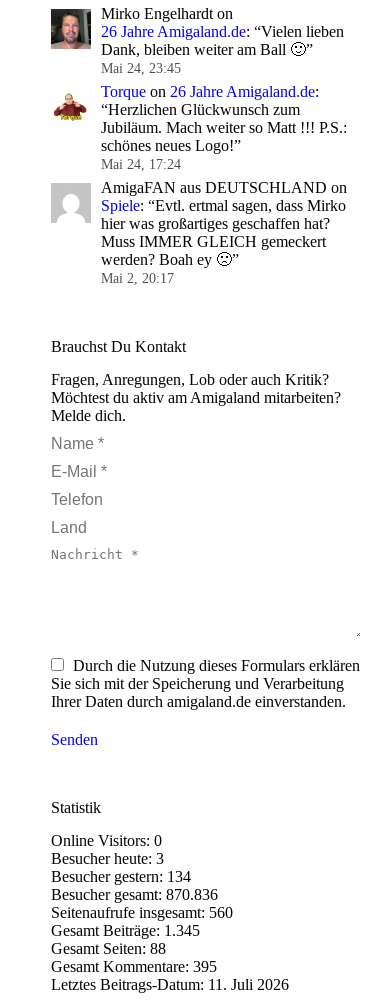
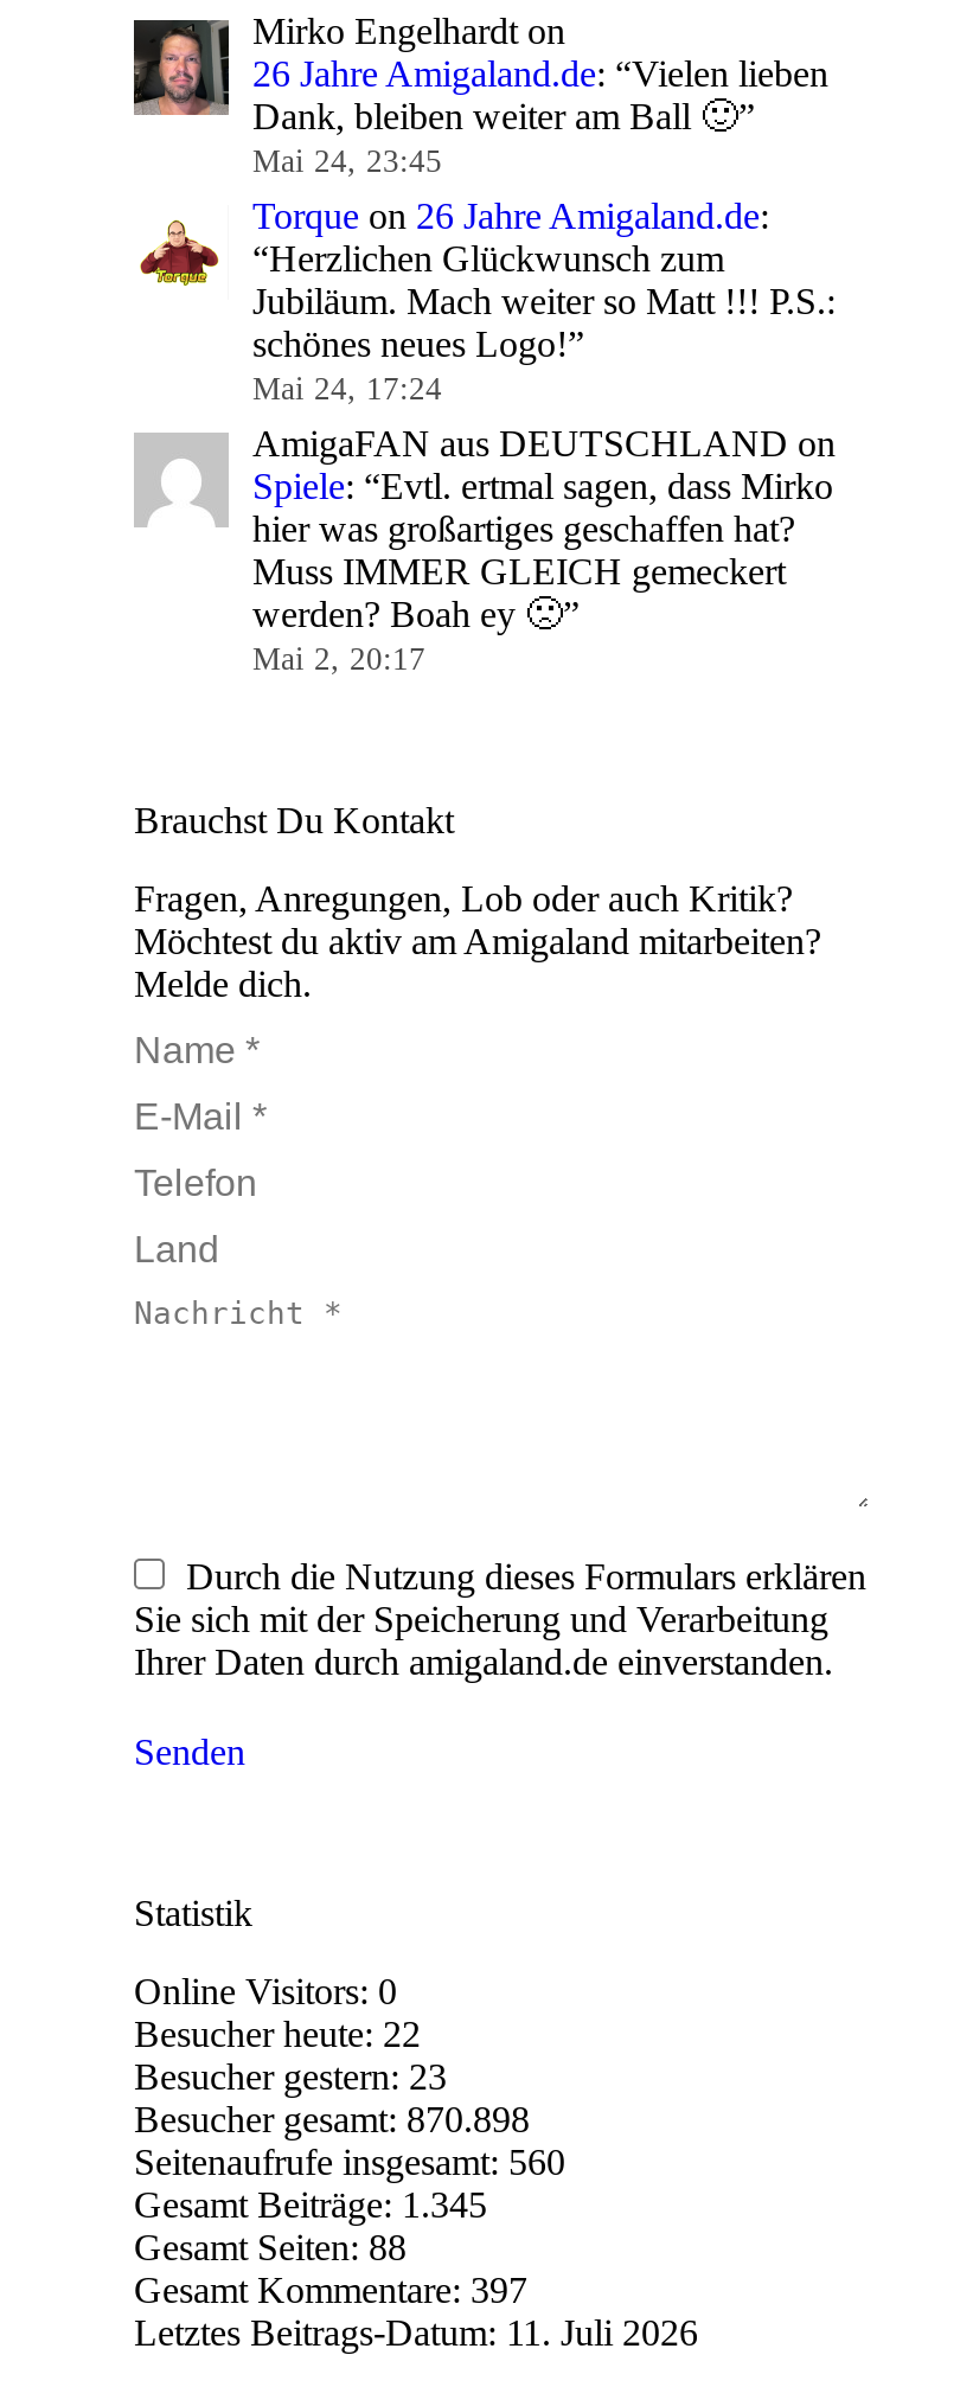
- Besucher heute: 3
+ Besucher heute: 22

- Besucher gestern: 134
+ Besucher gestern: 23

- Besucher gesamt: 870.836
+ Besucher gesamt: 870.898

- Gesamt Kommentare: 395
+ Gesamt Kommentare: 397
